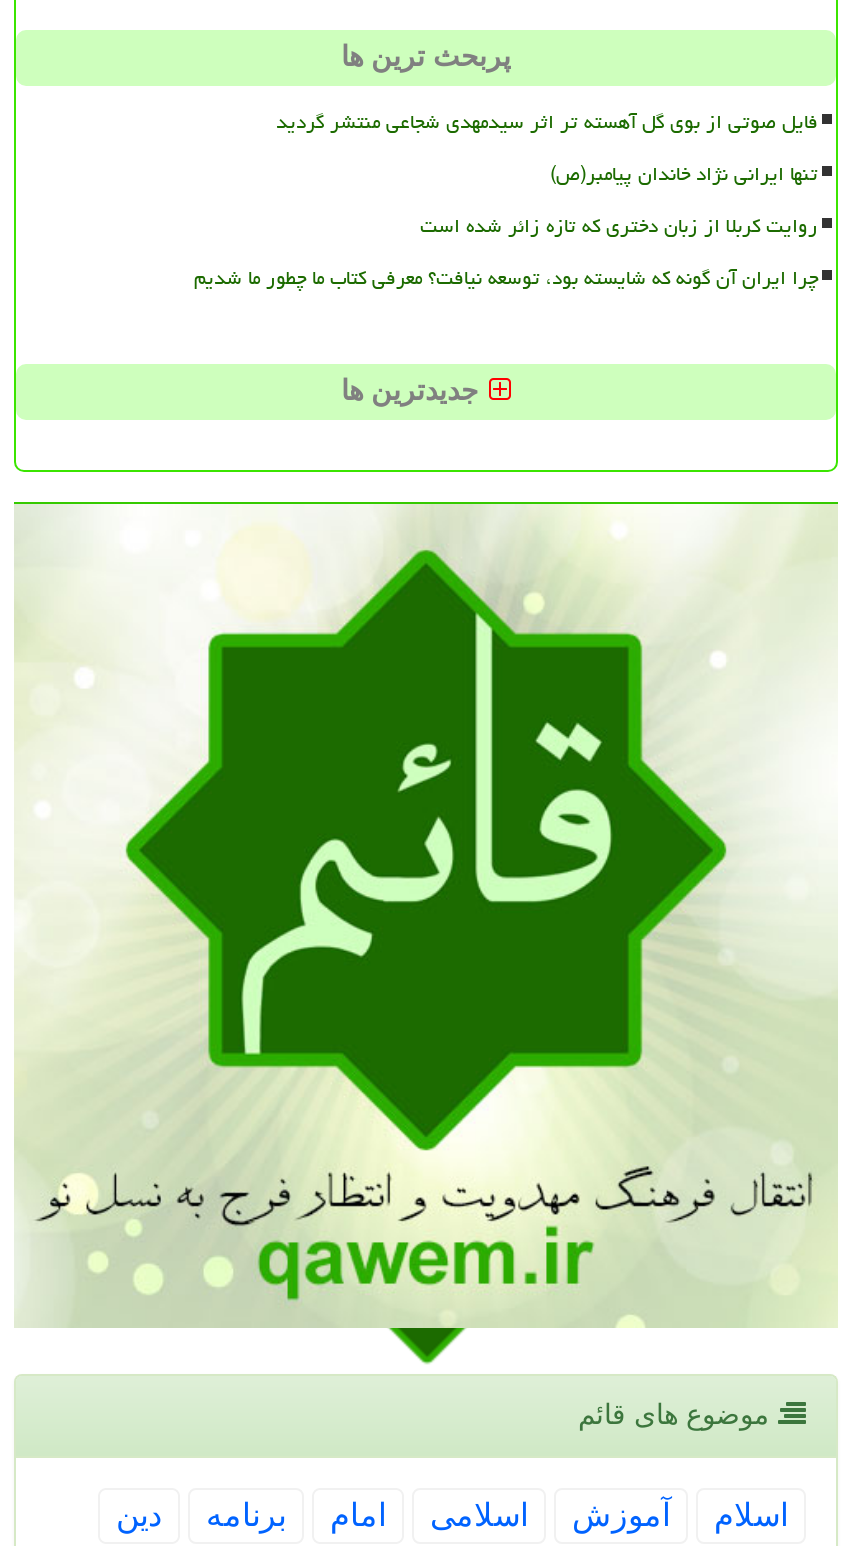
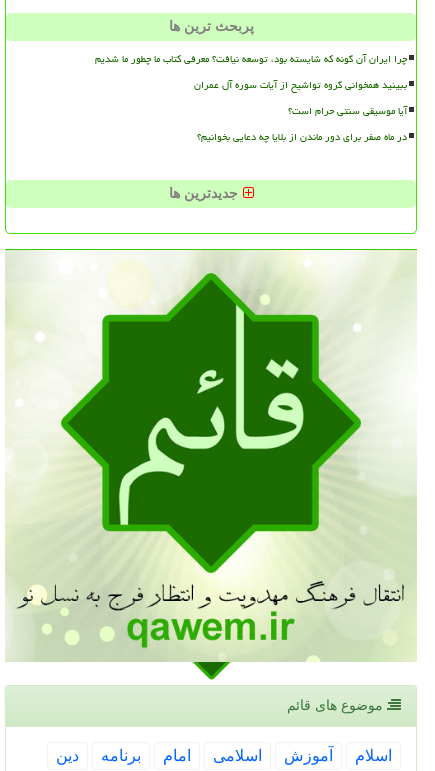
- فایل صوتی از بوی گل آهسته تر اثر سیدمهدی شجاعی منتشر گردید
- تنها ایرانی نژاد خاندان پیامبر(ص)
- روایت کربلا از زبان دختری که تازه زائر شده است

moved up: چرا ایران آن گونه که شایسته بود، توسعه نیافت؟ معرفی کتاب ما چطور ما شدیم

+ ببینید همخوانی گروه تواشیح از آیات سوره آل عمران
+ آیا موسیقی سنتی حرام است؟
+ در ماه صفر برای دور ماندن از بلایا چه دعایی بخوانیم؟
